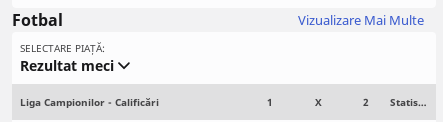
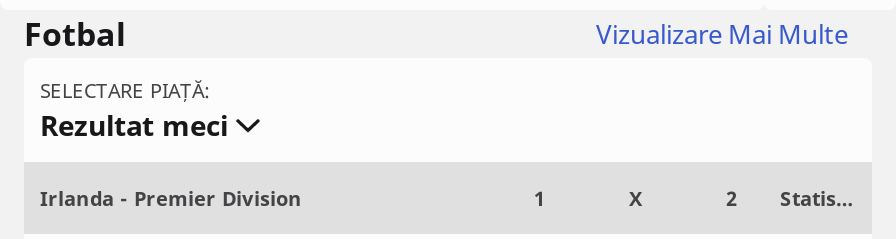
- Liga Campionilor - Calificări
+ Irlanda - Premier Division
